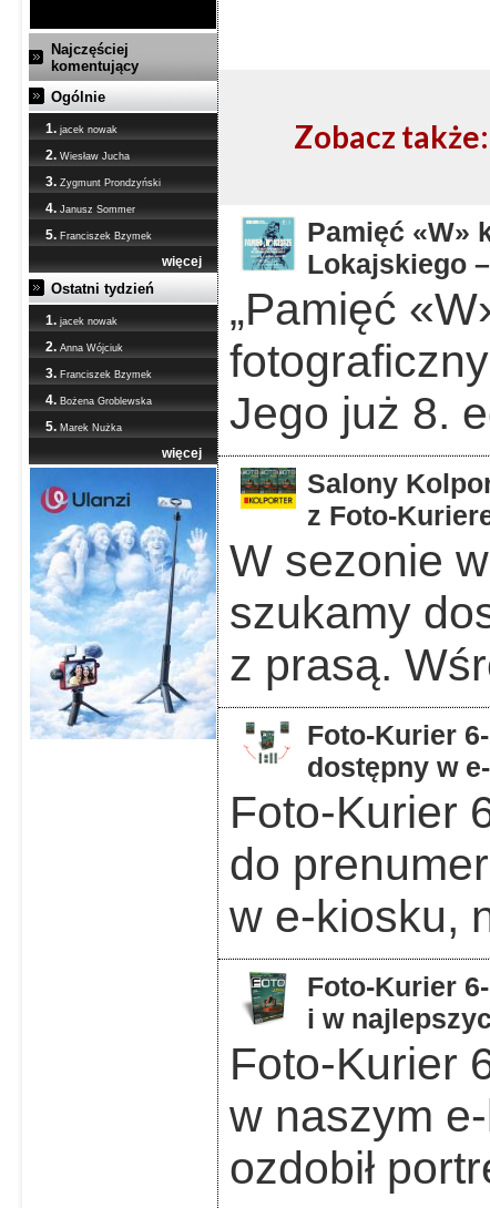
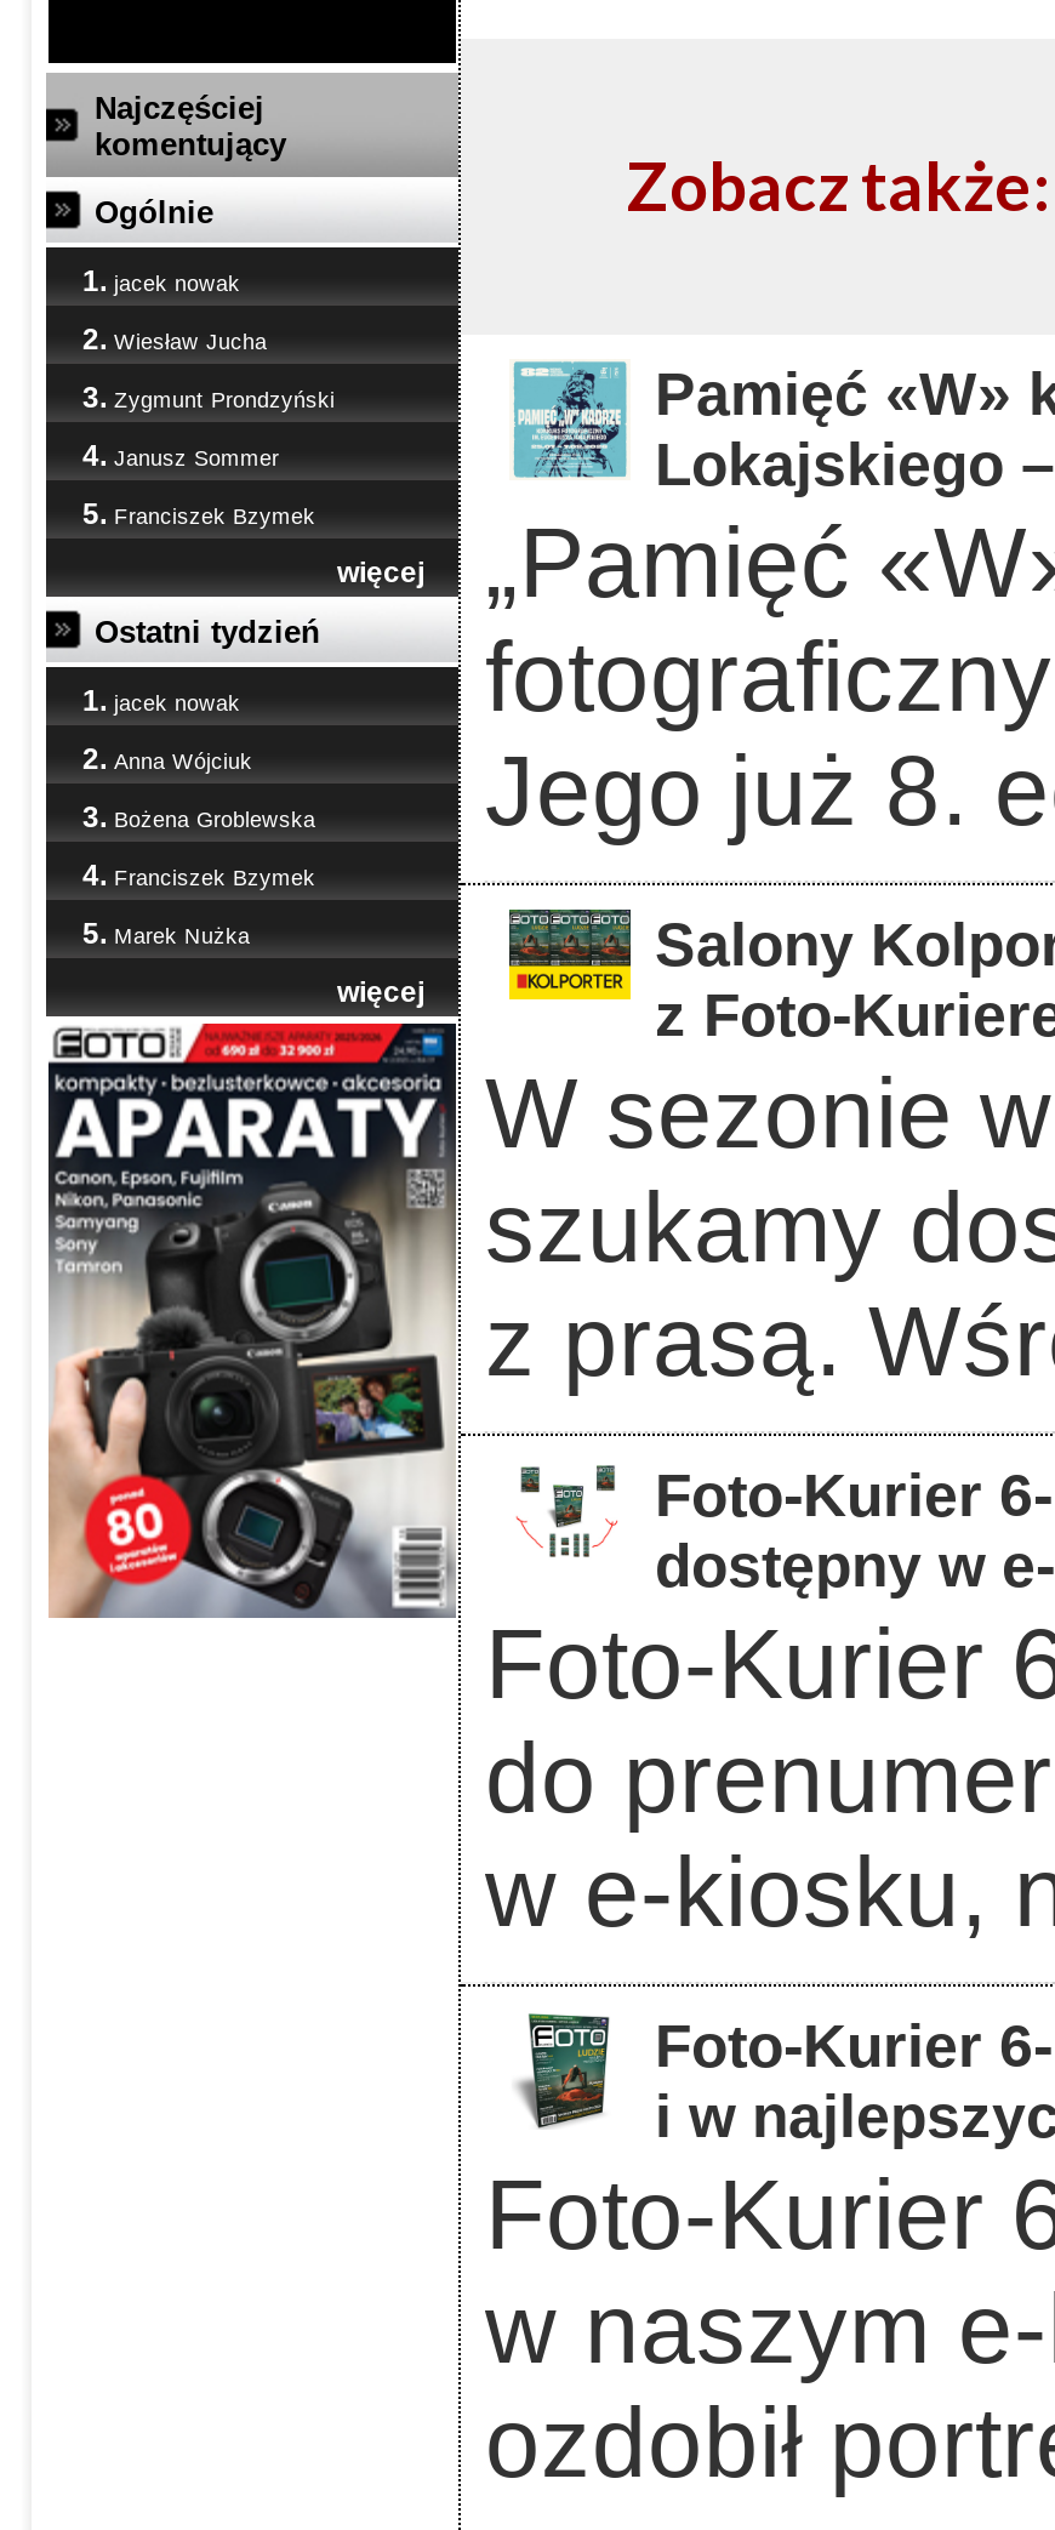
- 3. Franciszek Bzymek
+ 3. Bożena Groblewska

- 4. Bożena Groblewska
+ 4. Franciszek Bzymek

- [image]
+ [image]
